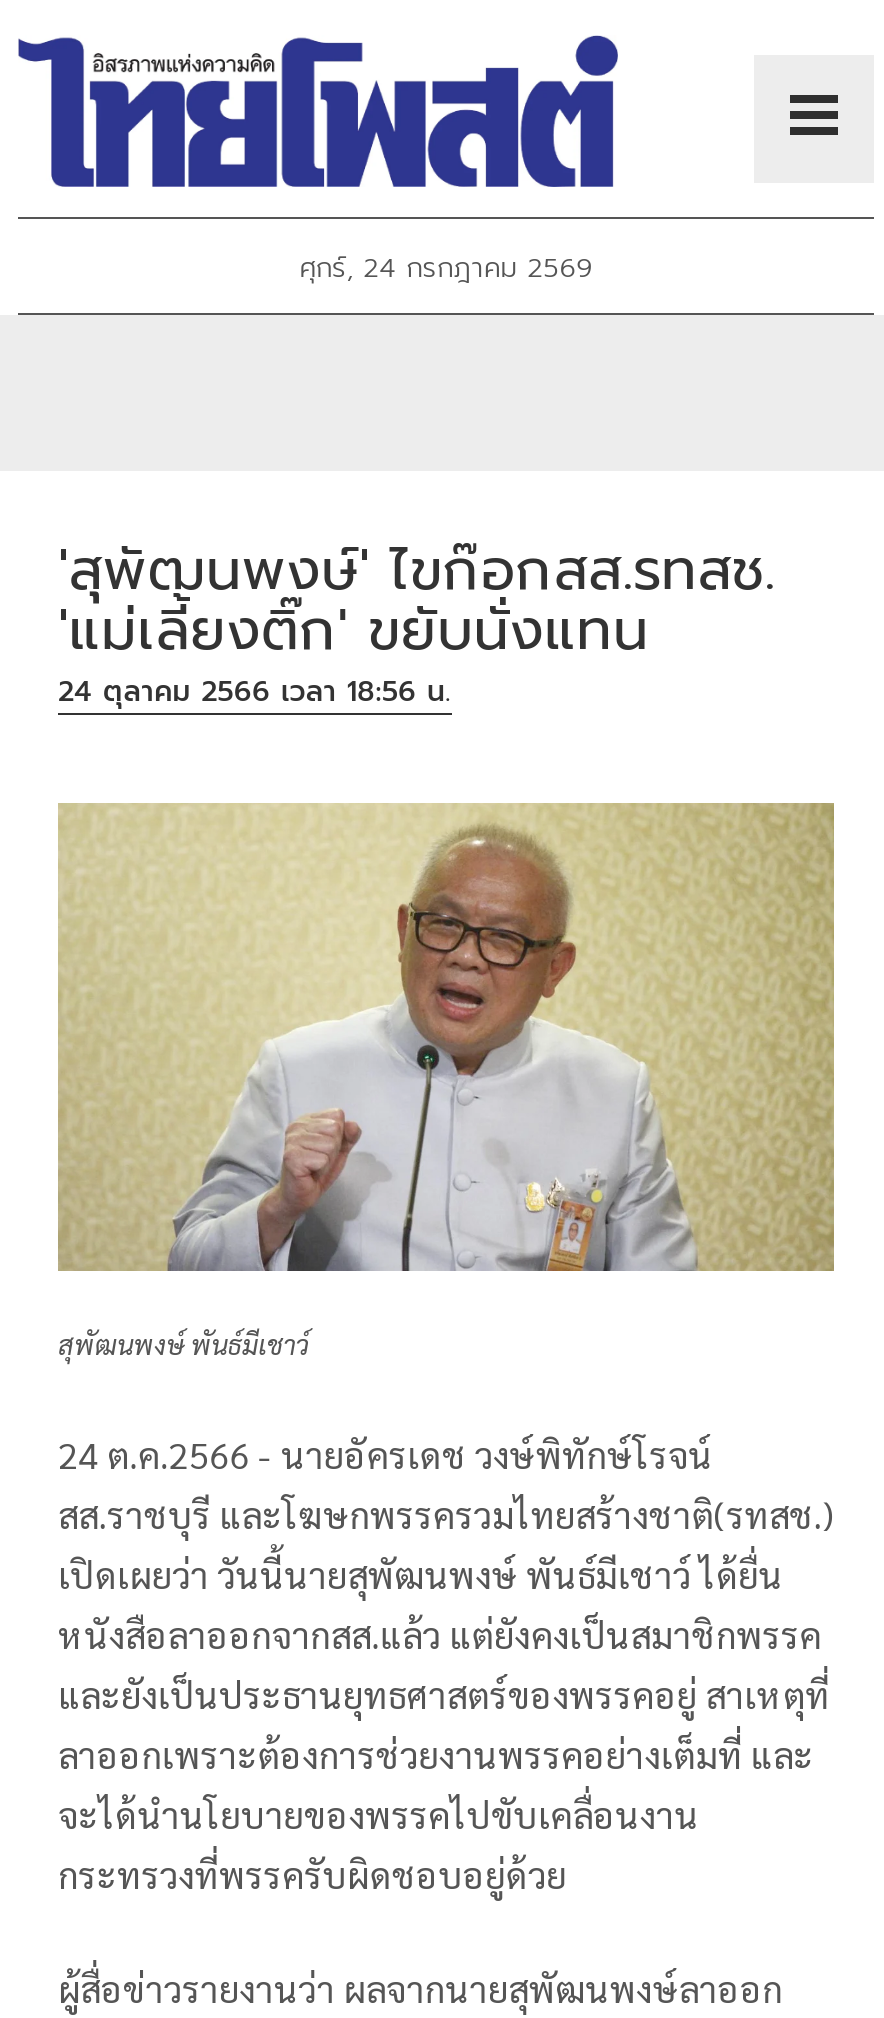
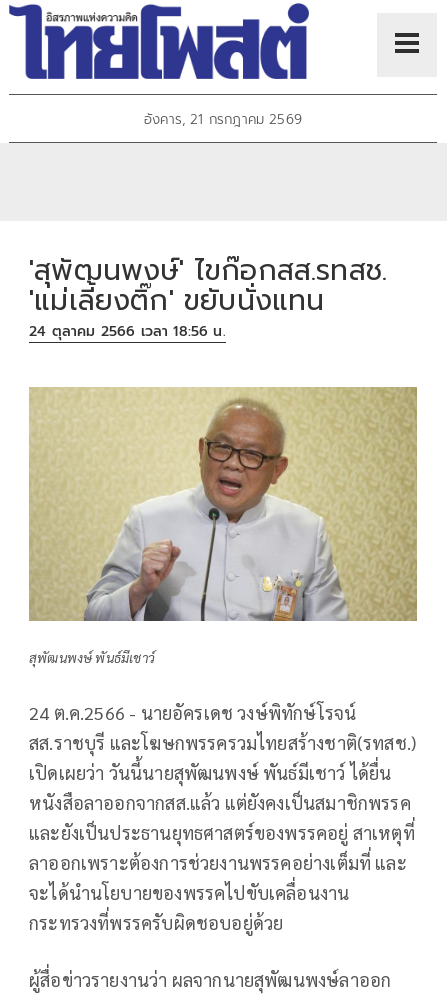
- ศุกร์, 24 กรกฎาคม 2569
+ อังคาร, 21 กรกฎาคม 2569
